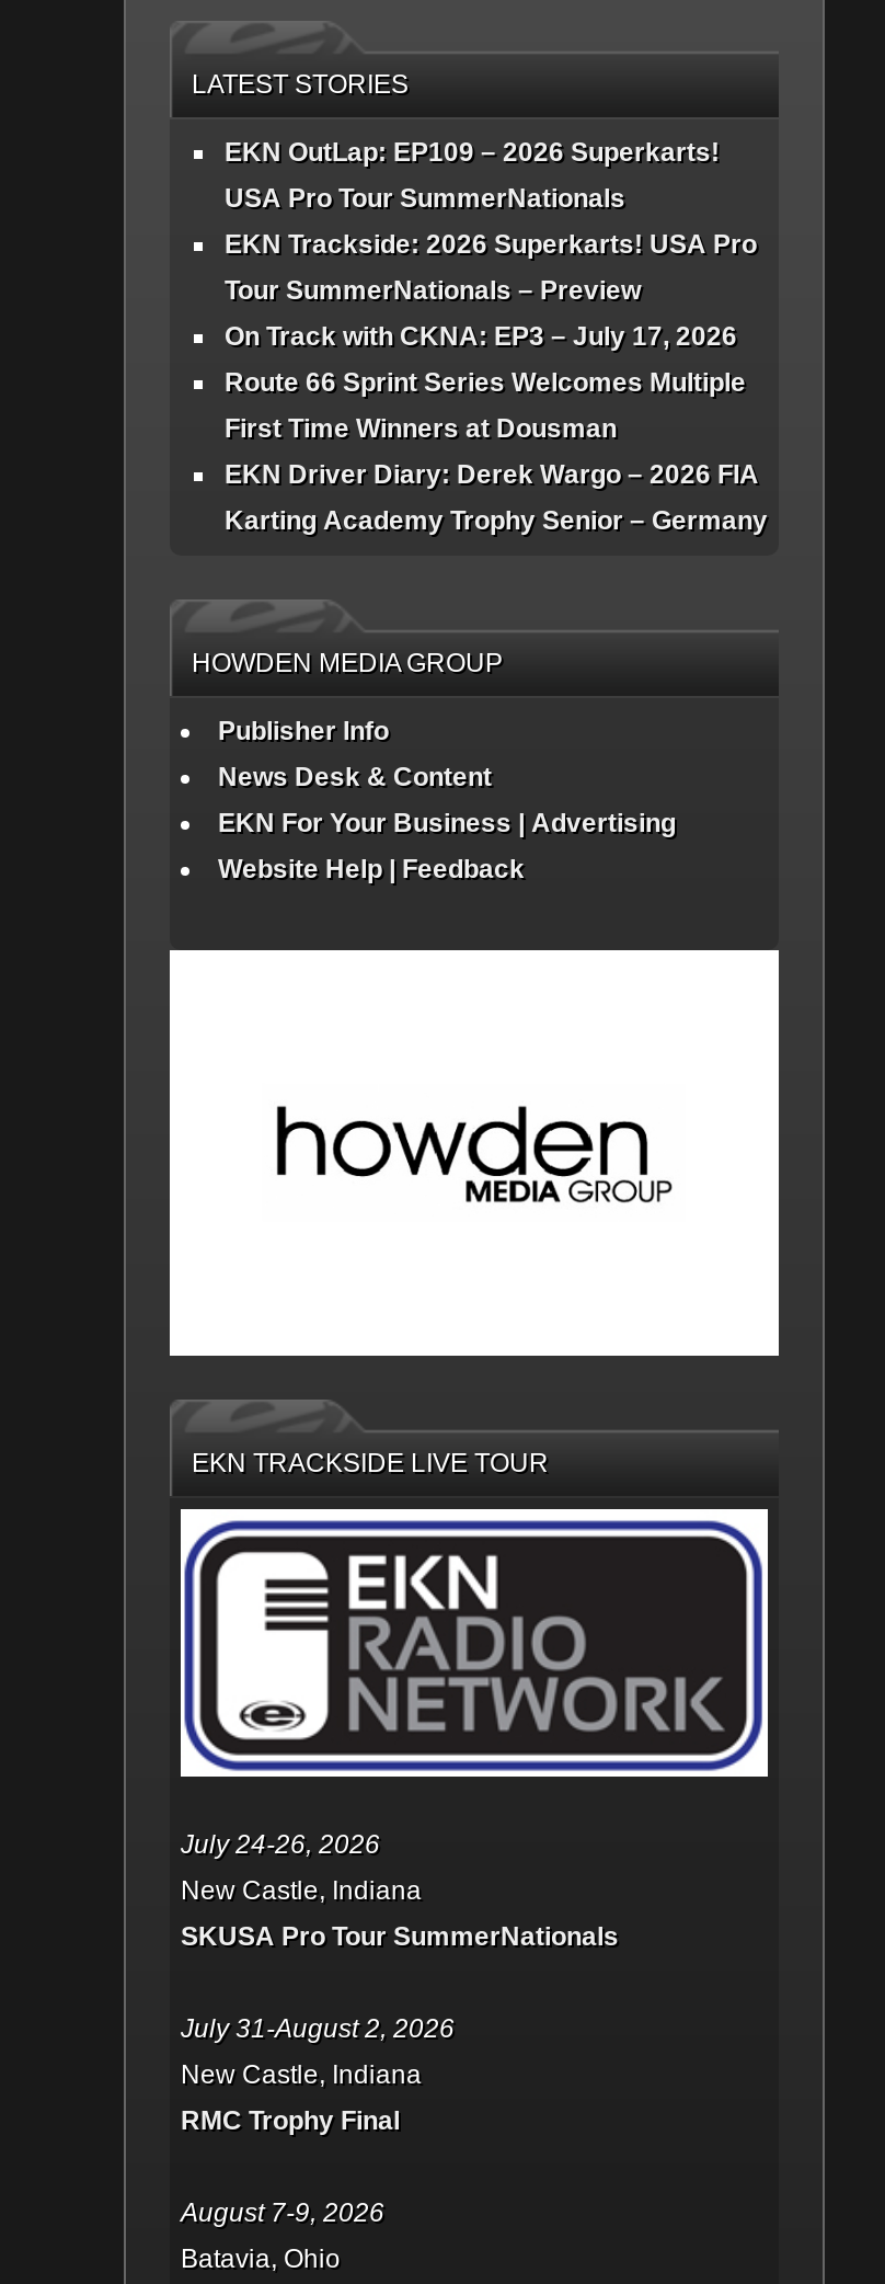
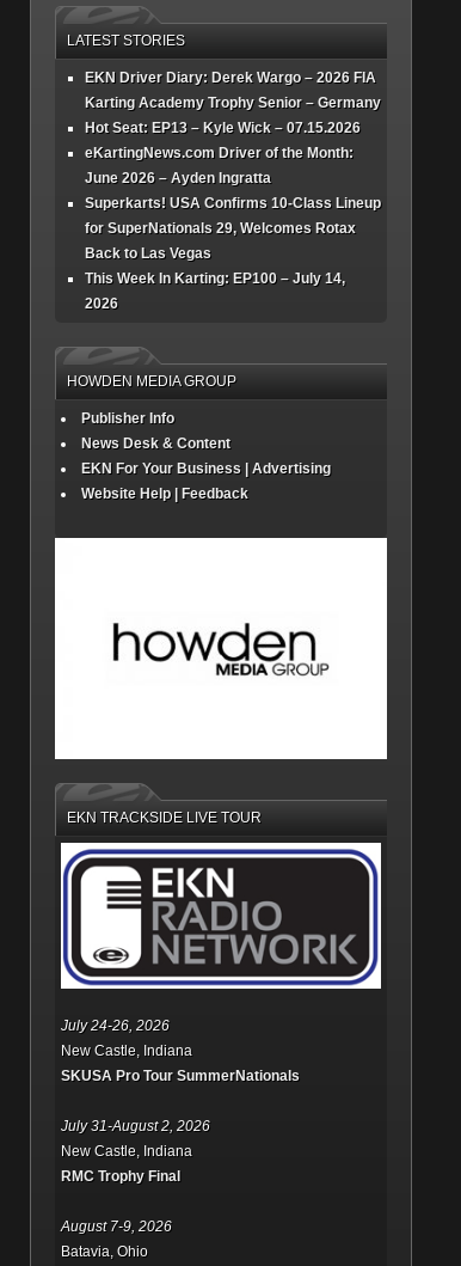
- EKN OutLap: EP109 – 2026 Superkarts!
- USA Pro Tour SummerNationals
- EKN Trackside: 2026 Superkarts! USA Pro
- Tour SummerNationals – Preview
- On Track with CKNA: EP3 – July 17, 2026
- Route 66 Sprint Series Welcomes Multiple
- First Time Winners at Dousman

moved up: EKN Driver Diary: Derek Wargo – 2026 FIA | Karting Academy Trophy Senior – Germany

+ Hot Seat: EP13 – Kyle Wick – 07.15.2026
+ eKartingNews.com Driver of the Month:
+ June 2026 – Ayden Ingratta
+ Superkarts! USA Confirms 10-Class Lineup
+ for SuperNationals 29, Welcomes Rotax
+ Back to Las Vegas
+ This Week In Karting: EP100 – July 14,
+ 2026
